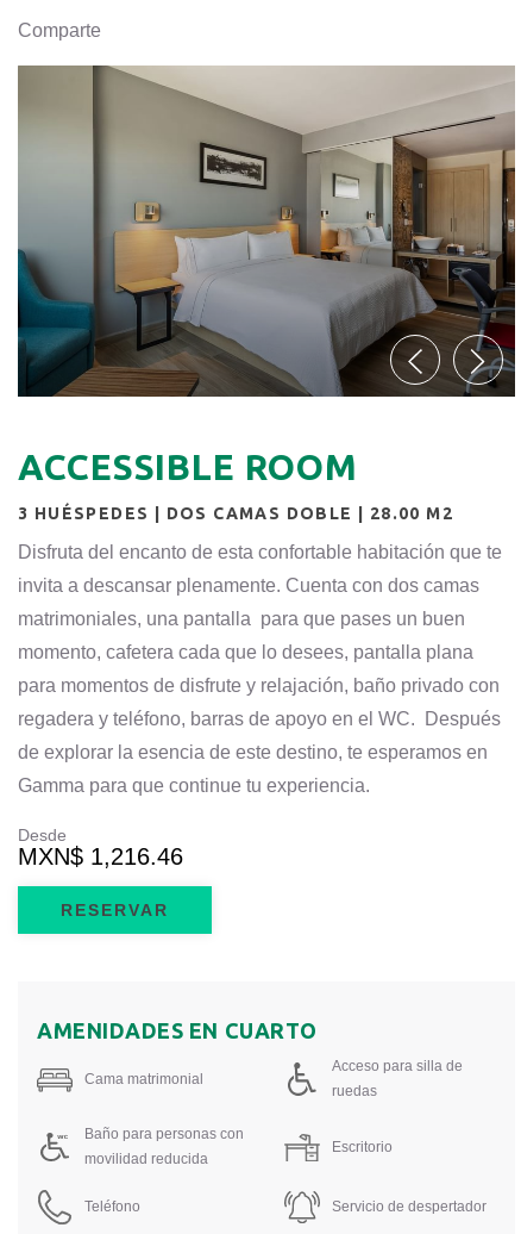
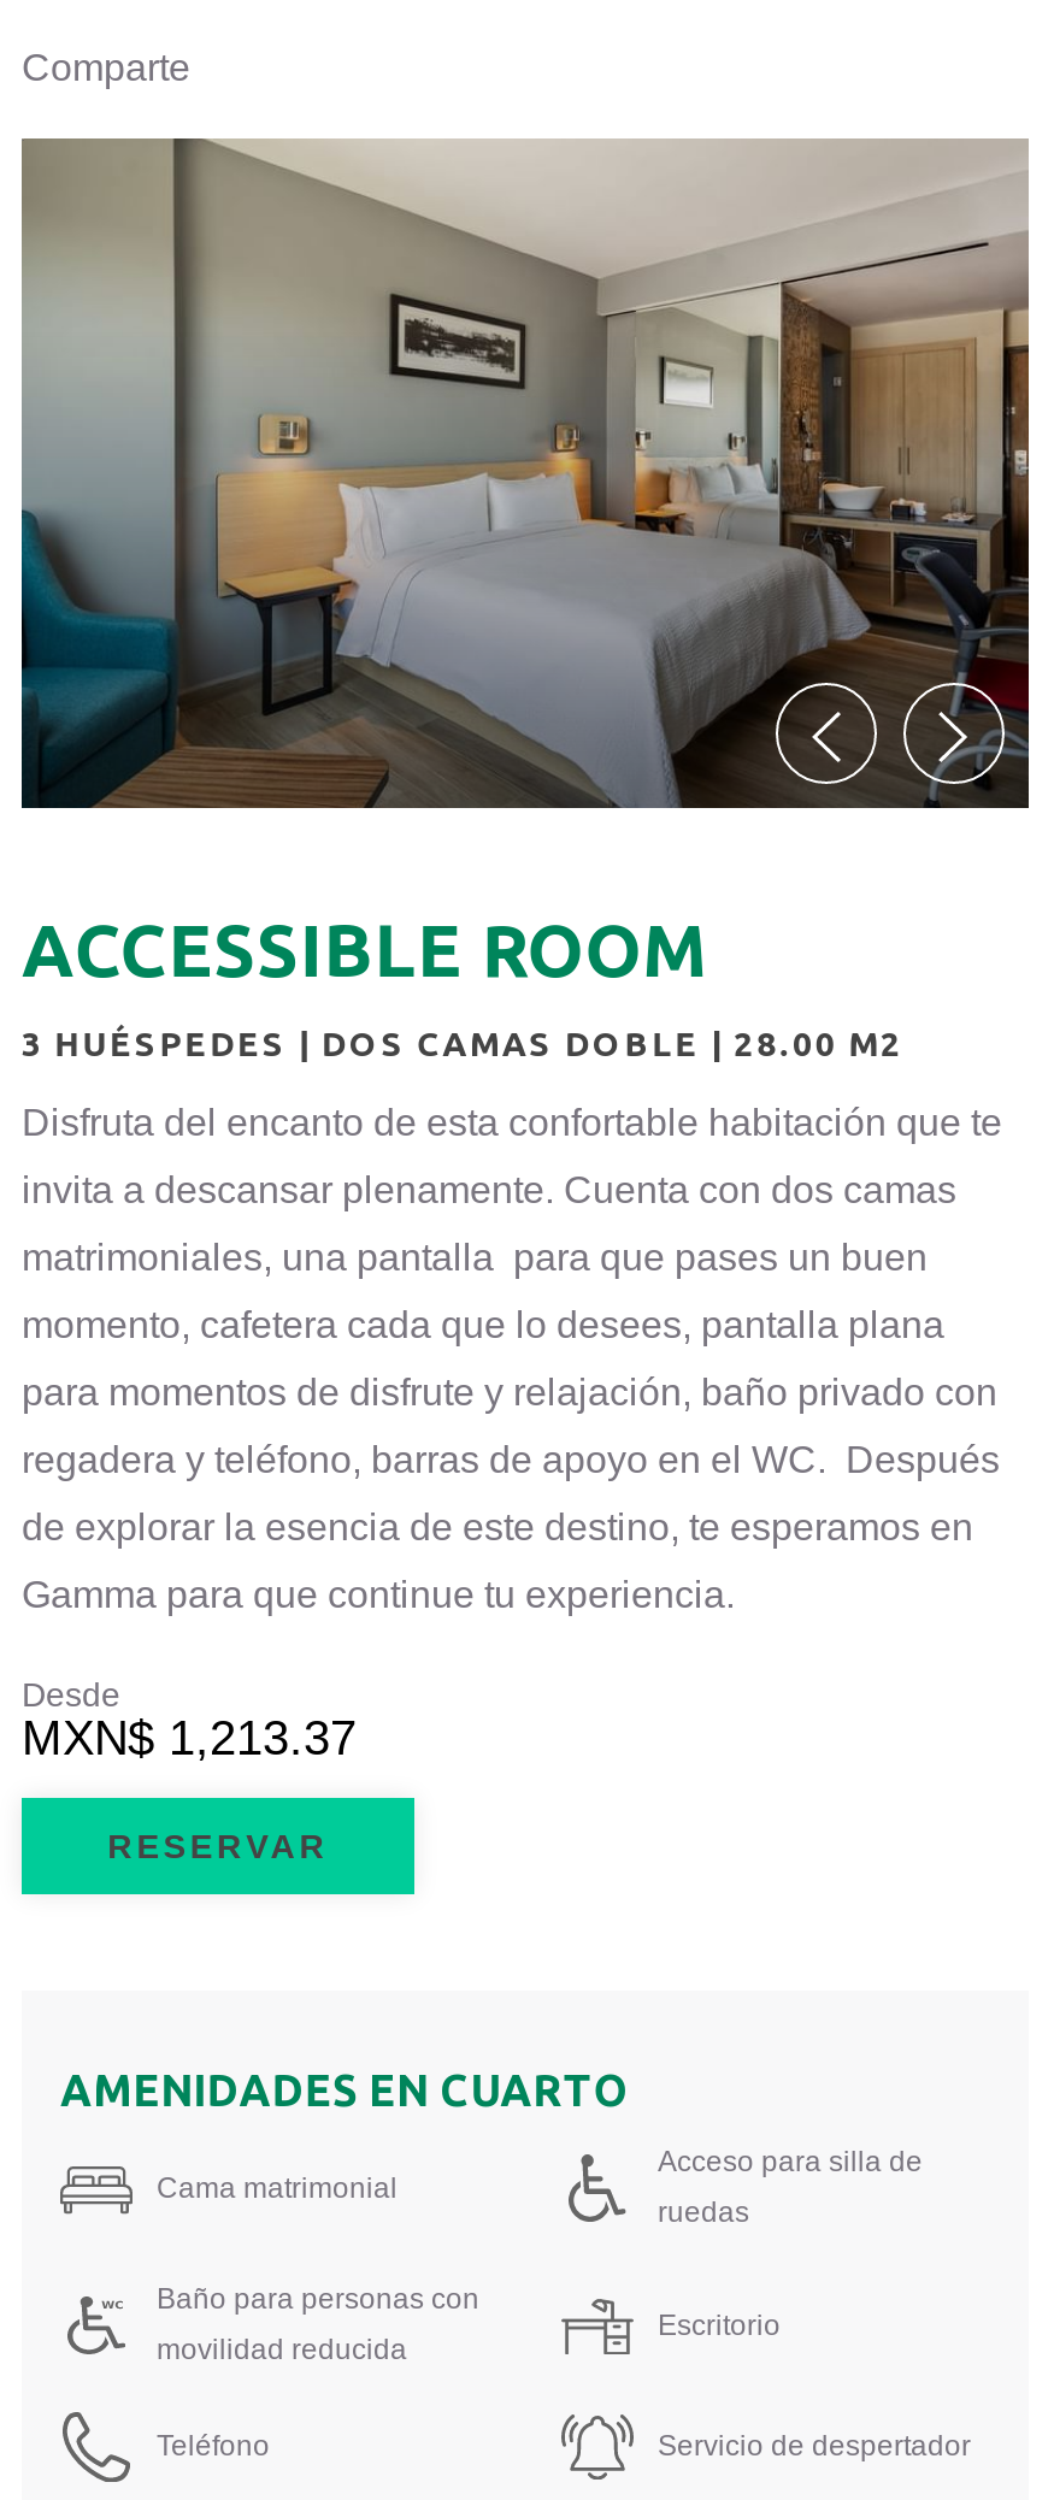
- MXN$ 1,216.46
+ MXN$ 1,213.37
